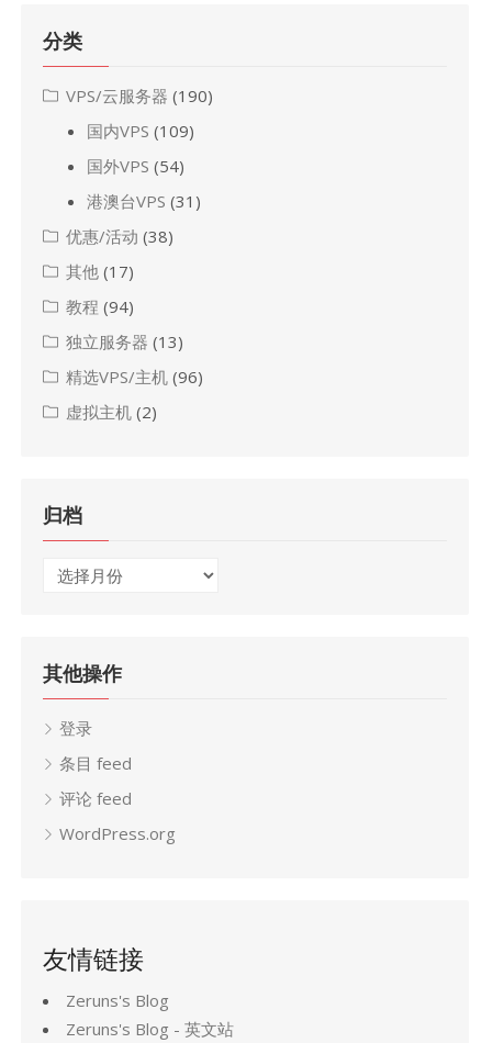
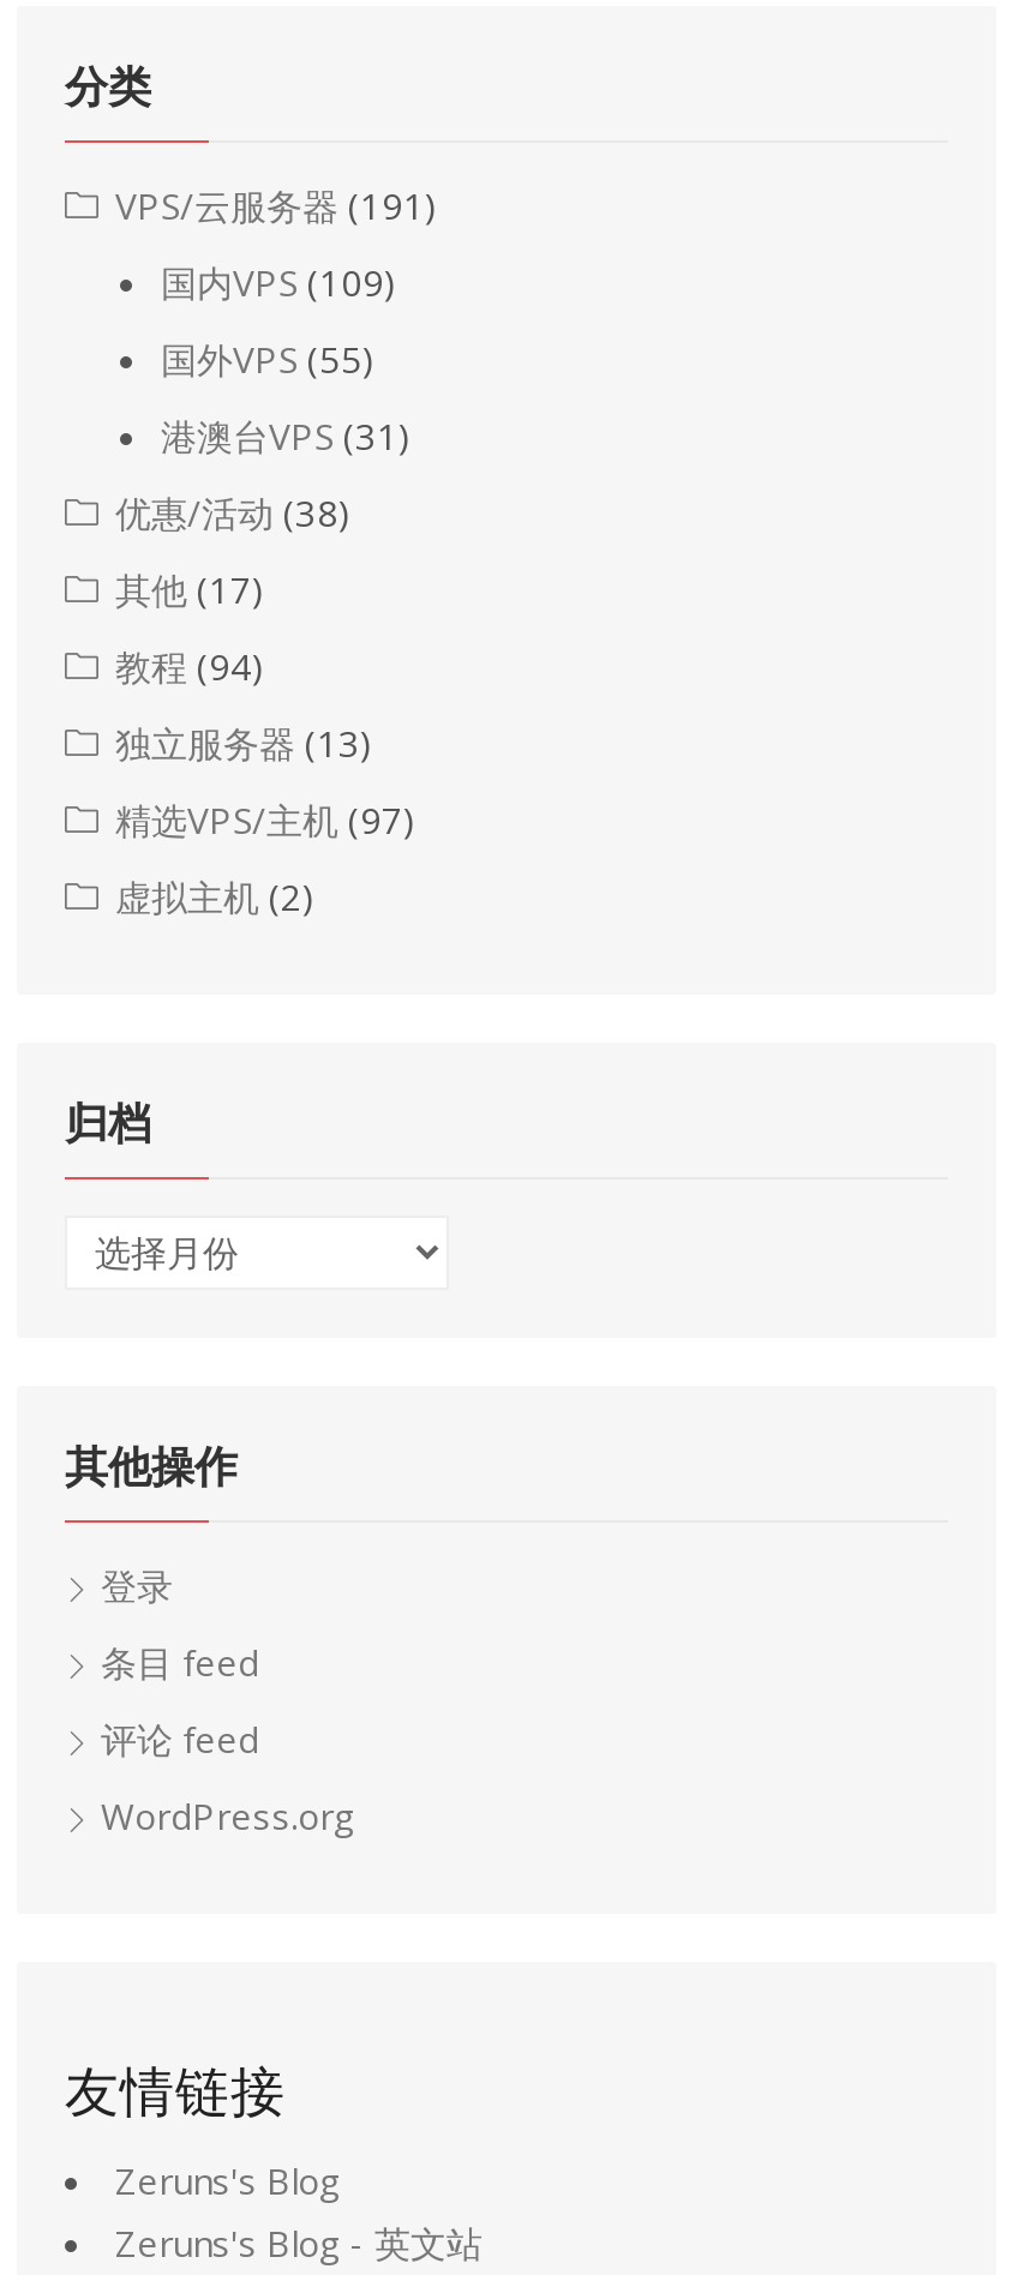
- VPS/云服务器(190)
+ VPS/云服务器(191)

- 国外VPS (54)
+ 国外VPS (55)

- 精选VPS/主机(96)
+ 精选VPS/主机(97)
